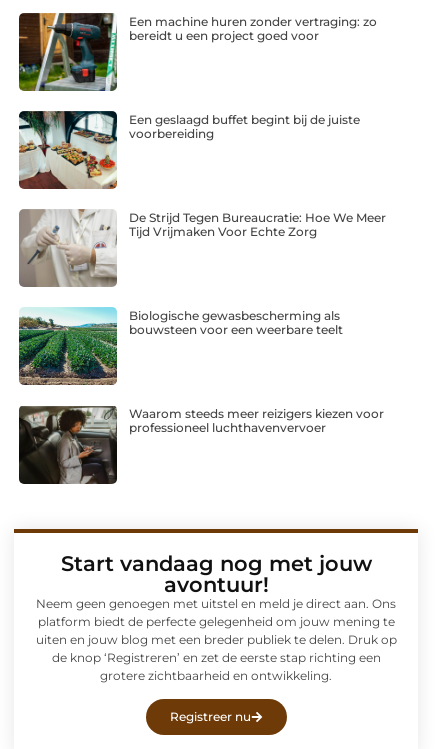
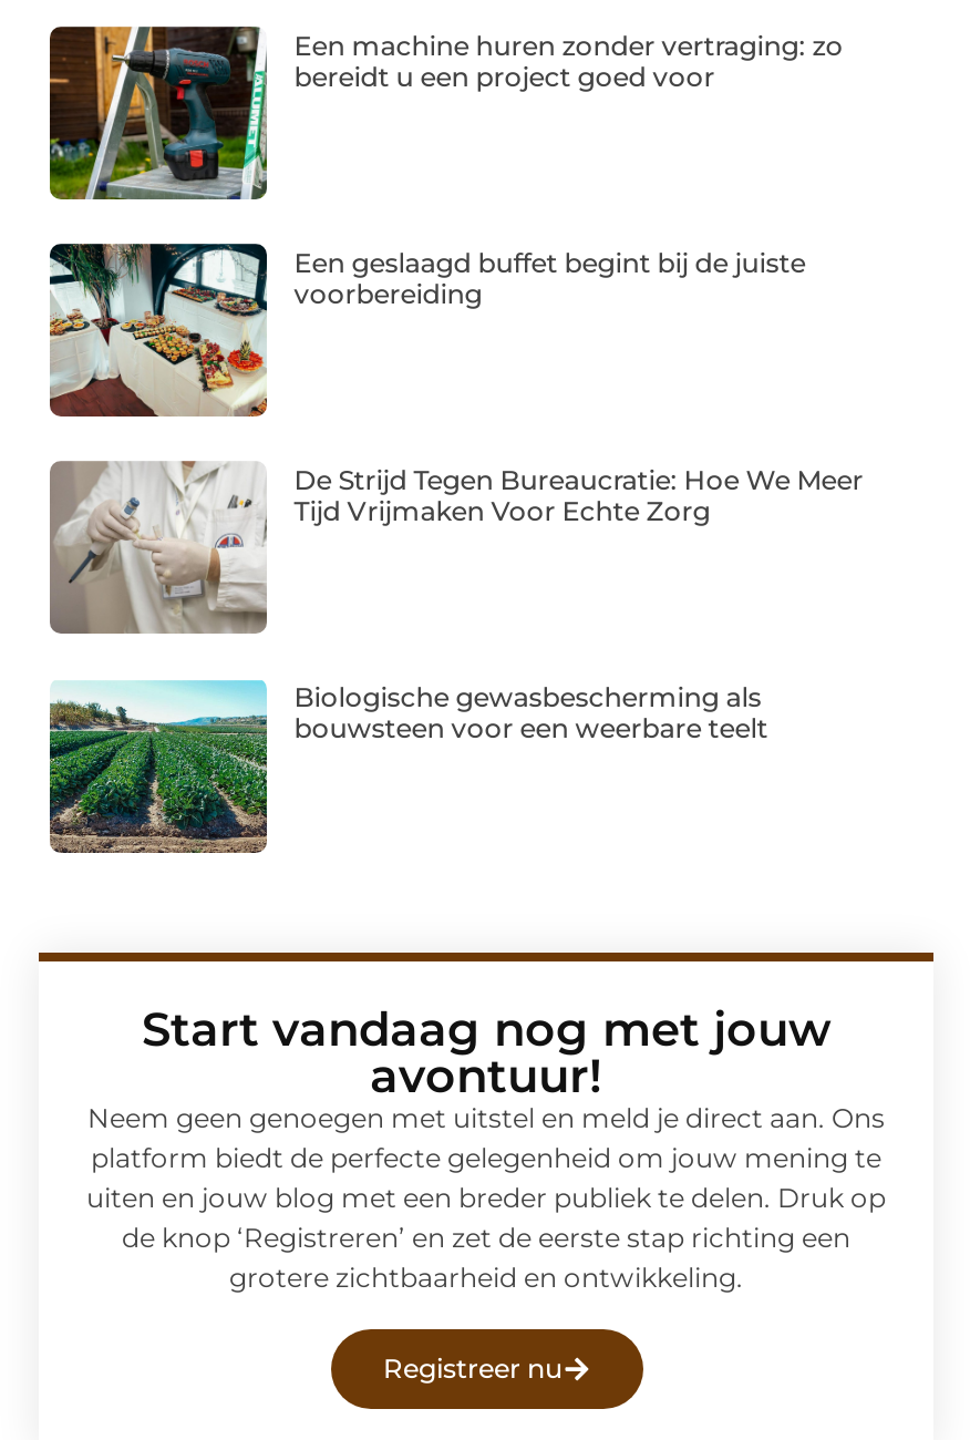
- [image]
- Waarom steeds meer reizigers kiezen voor
- professioneel luchthavenvervoer
